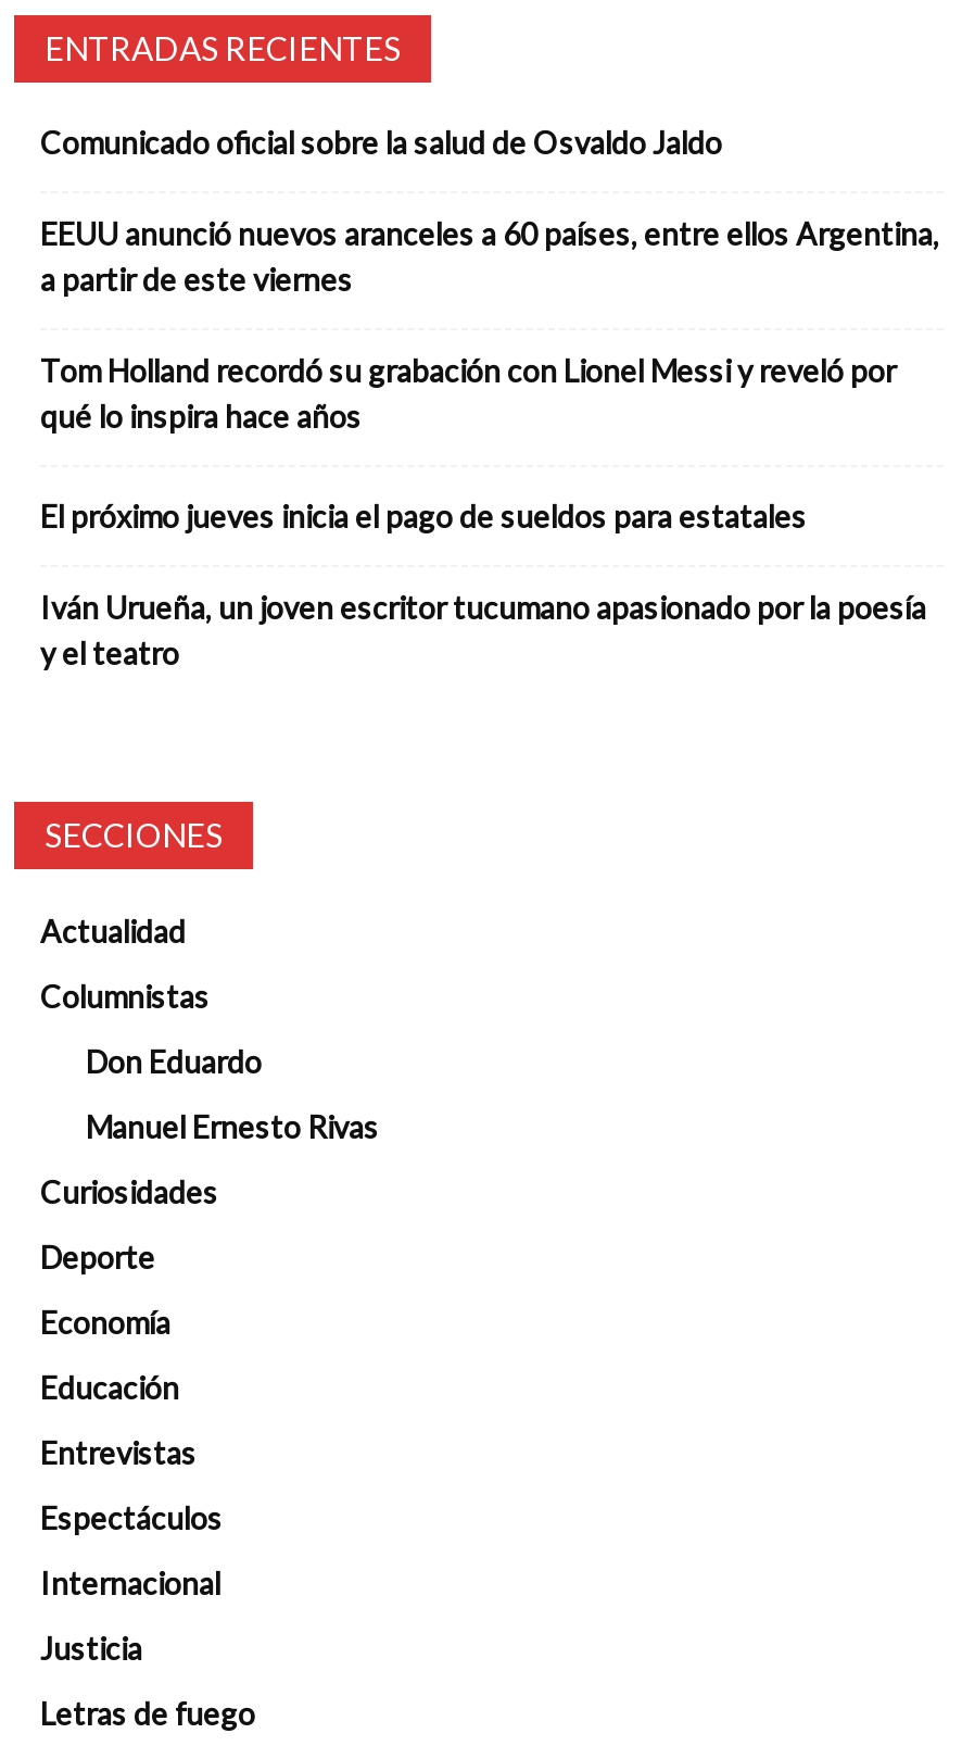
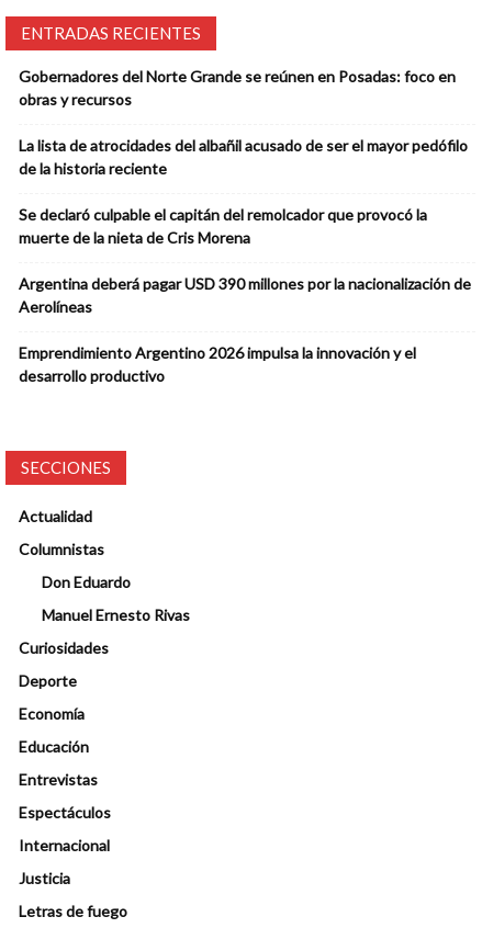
- Comunicado oficial sobre la salud de Osvaldo Jaldo
+ Gobernadores del Norte Grande se reúnen en Posadas: foco en
+ obras y recursos

- EEUU anunció nuevos aranceles a 60 países, entre ellos Argentina,
- a partir de este viernes
+ La lista de atrocidades del albañil acusado de ser el mayor pedófilo
+ de la historia reciente

- Tom Holland recordó su grabación con Lionel Messi y reveló por
- qué lo inspira hace años
+ Se declaró culpable el capitán del remolcador que provocó la
+ muerte de la nieta de Cris Morena

- El próximo jueves inicia el pago de sueldos para estatales
+ Argentina deberá pagar USD 390 millones por la nacionalización de
+ Aerolíneas

- Iván Urueña, un joven escritor tucumano apasionado por la poesía
- y el teatro
+ Emprendimiento Argentino 2026 impulsa la innovación y el
+ desarrollo productivo
